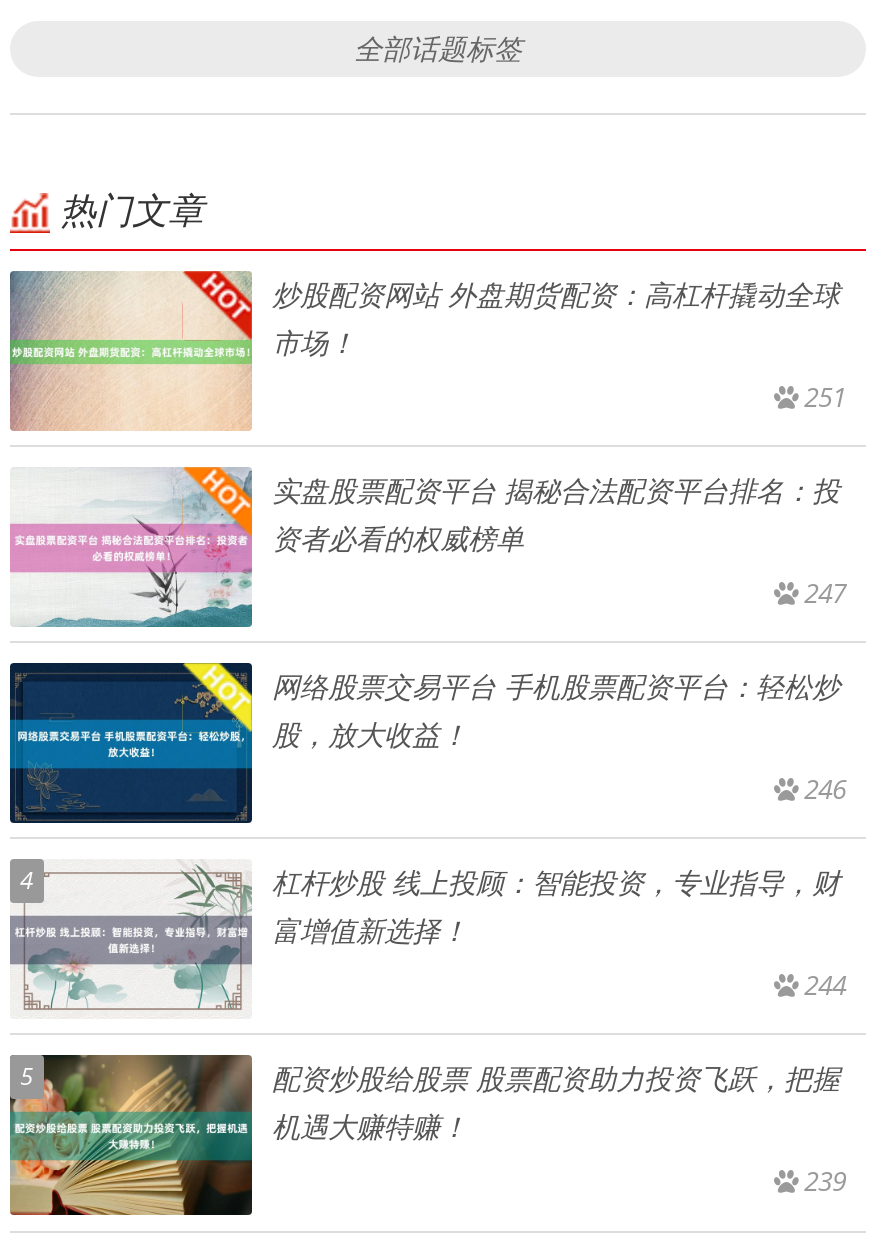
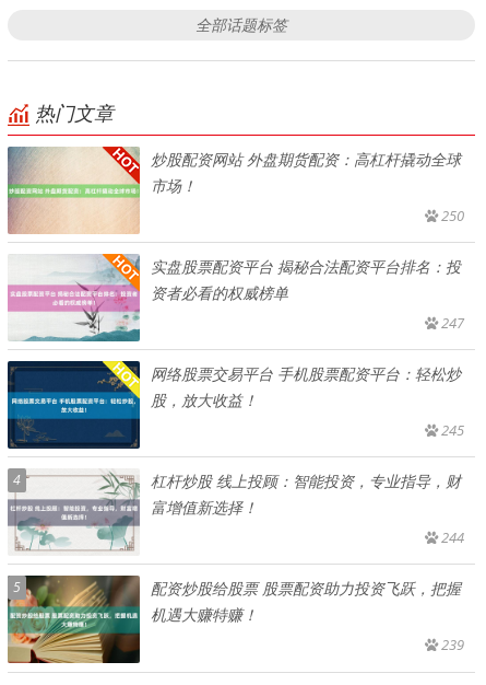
- 251
+ 250

- 246
+ 245
